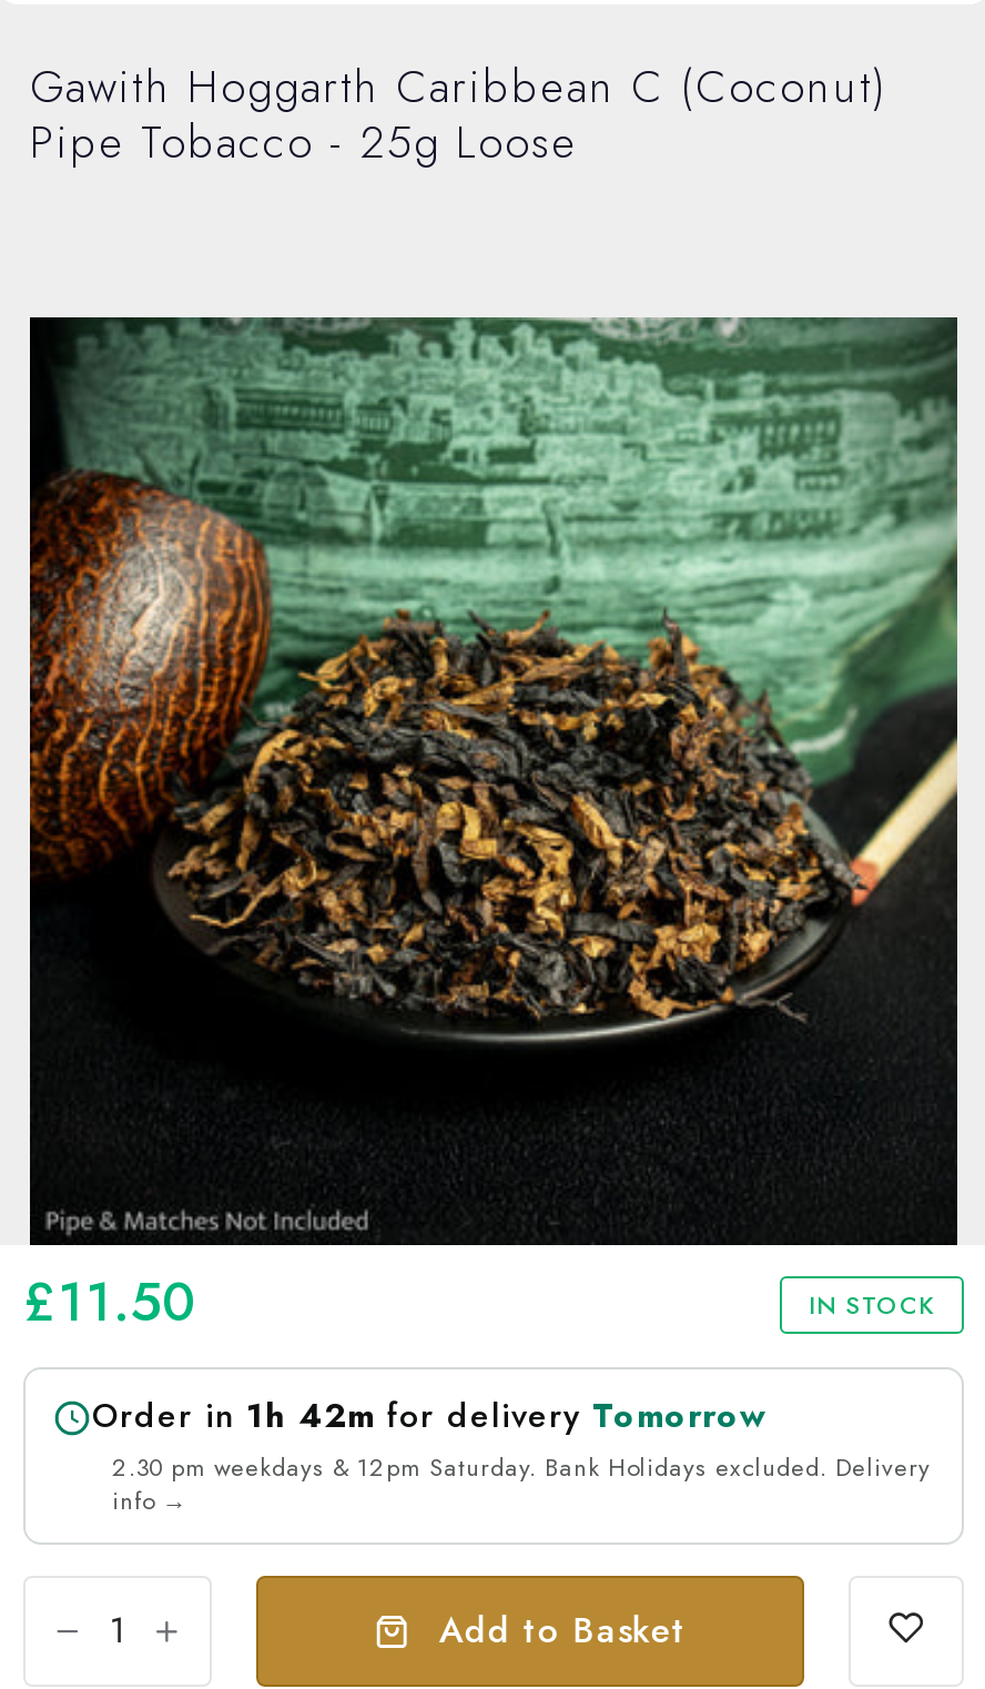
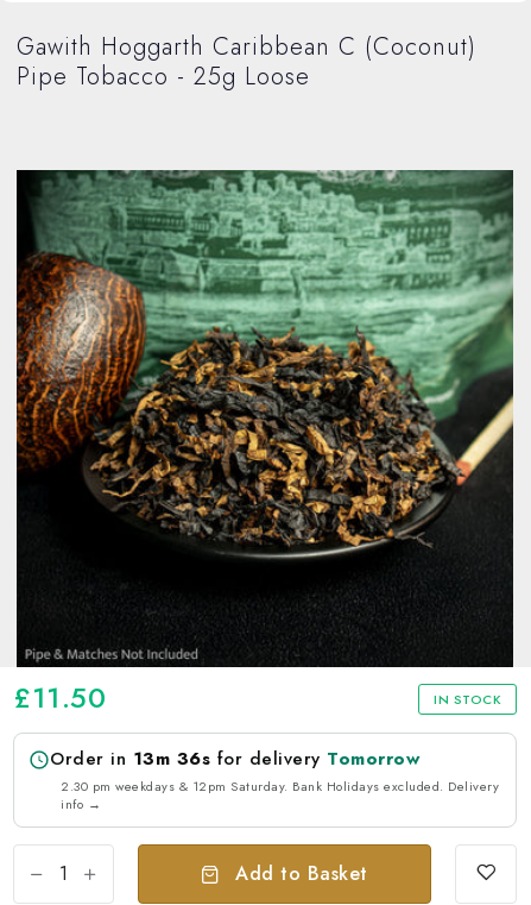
- Order in 1h 42m for delivery Tomorrow
+ Order in 13m 36s for delivery Tomorrow
